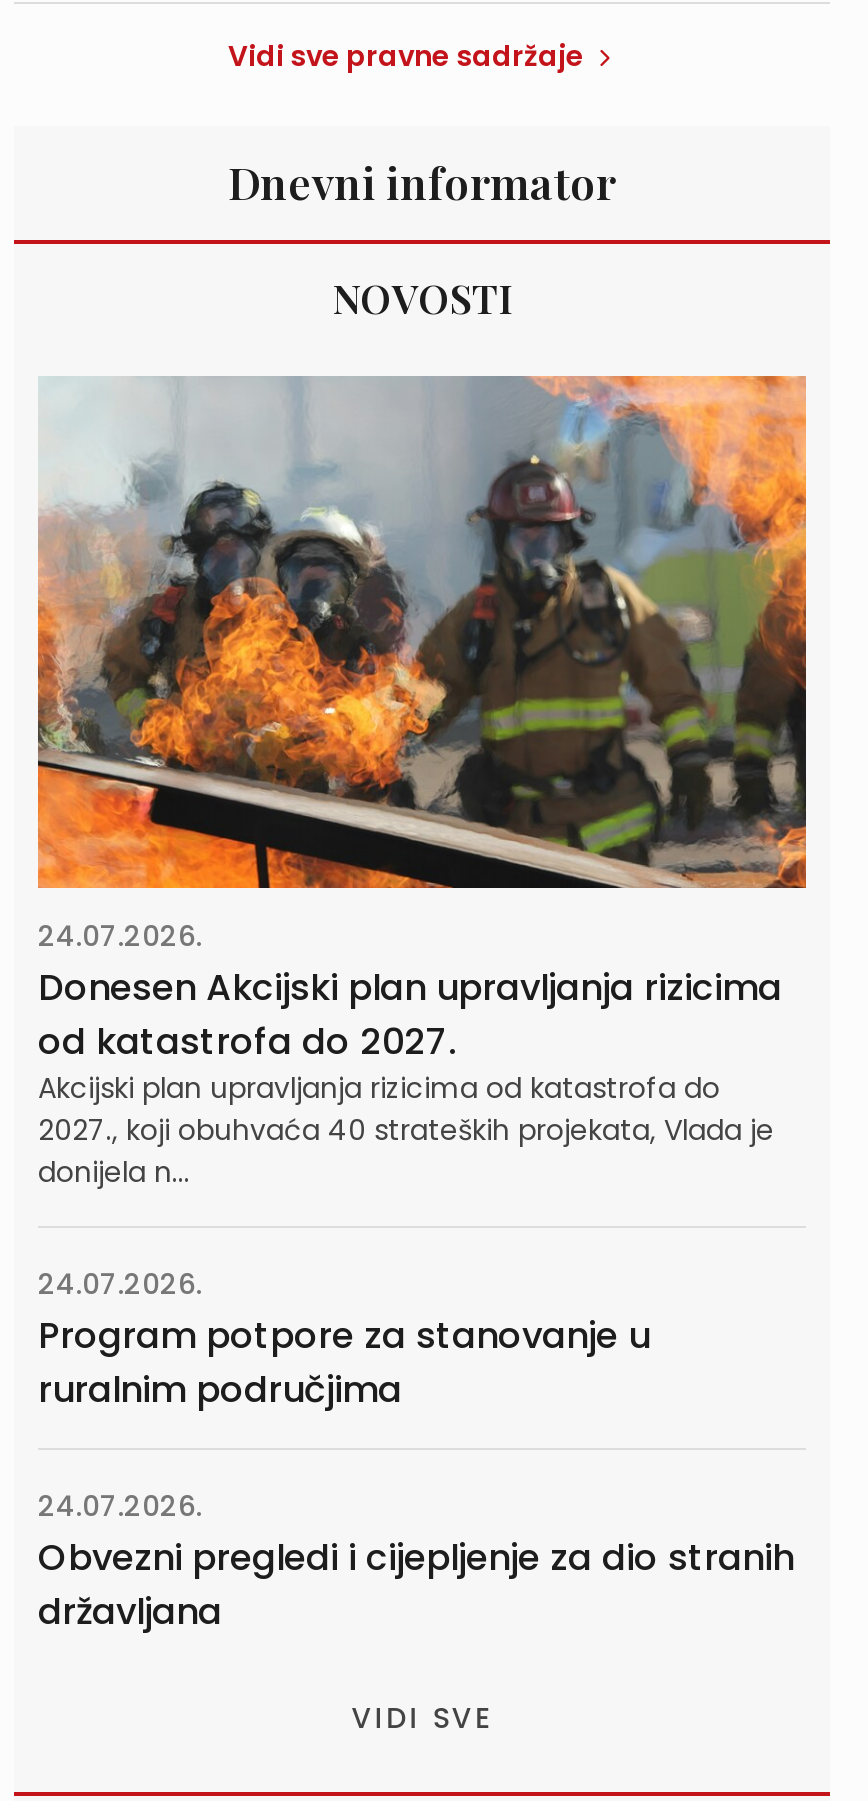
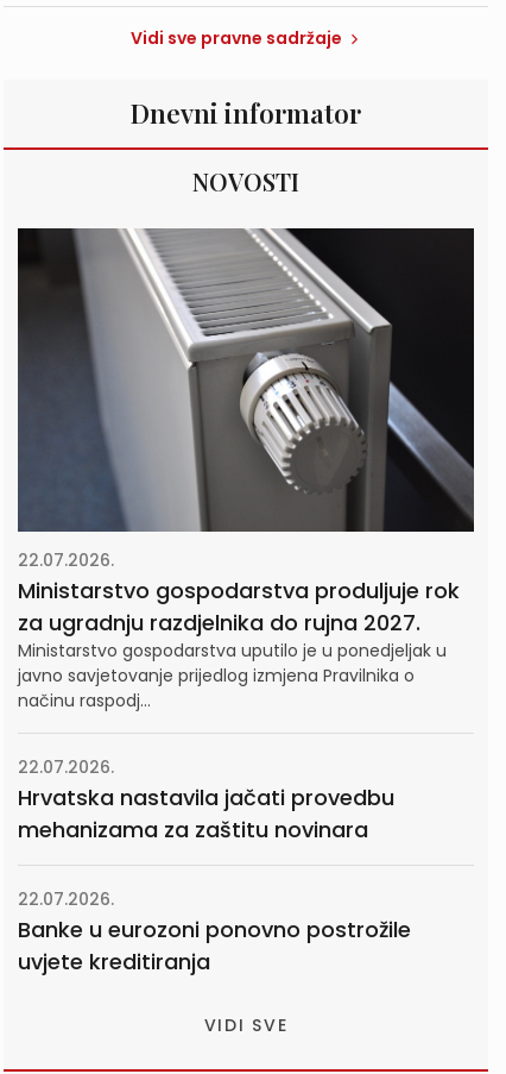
- [image]
- 24.07.2026.
- Donesen Akcijski plan upravljanja rizicima
- od katastrofa do 2027.
- Akcijski plan upravljanja rizicima od katastrofa do
- 2027., koji obuhvaća 40 strateških projekata, Vlada je
- donijela n...
+ [image]
+ 22.07.2026.
+ Ministarstvo gospodarstva produljuje rok
+ za ugradnju razdjelnika do rujna 2027.
+ Ministarstvo gospodarstva uputilo je u ponedjeljak u
+ javno savjetovanje prijedlog izmjena Pravilnika o
+ načinu raspodj...

- 24.07.2026.
- Program potpore za stanovanje u
- ruralnim područjima
+ 22.07.2026.
+ Hrvatska nastavila jačati provedbu
+ mehanizama za zaštitu novinara

- 24.07.2026.
- Obvezni pregledi i cijepljenje za dio stranih
- državljana
+ 22.07.2026.
+ Banke u eurozoni ponovno postrožile
+ uvjete kreditiranja
